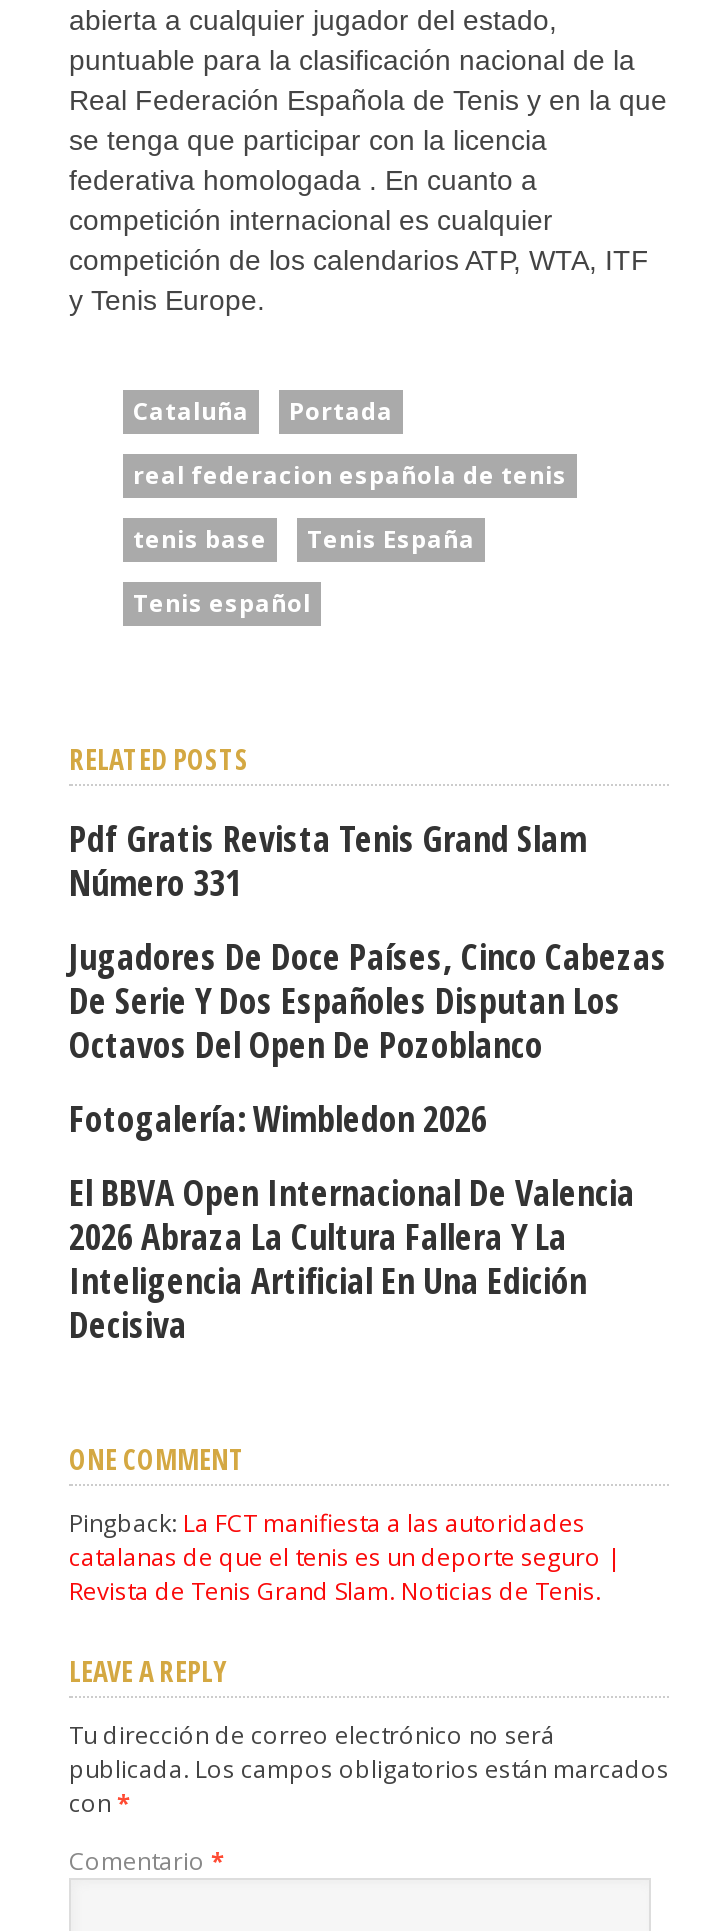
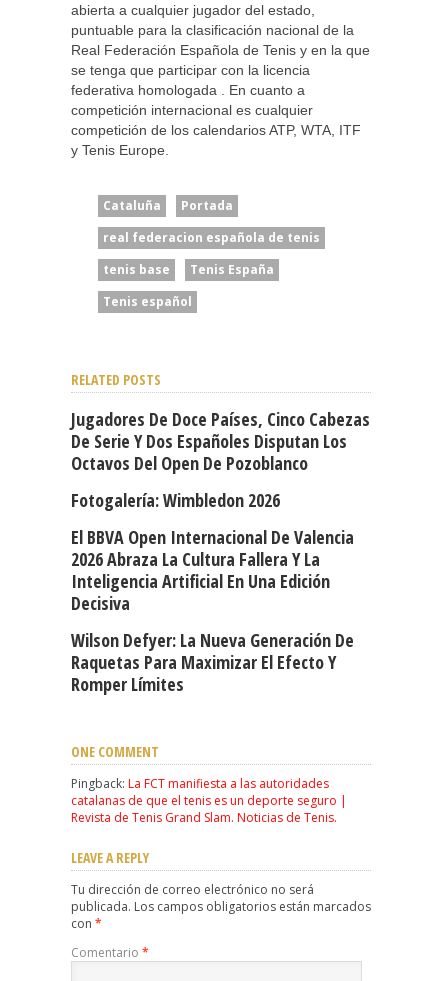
- Pdf Gratis Revista Tenis Grand Slam
- Número 331

moved up: Jugadores De Doce Países, Cinco Cabezas | De Serie Y Dos Españoles Disputan Los | Octavos Del Open De Pozoblanco | Fotogalería: Wimbledon 2026 | El BBVA Open Internacional De Valencia | 2026 Abraza La Cultura Fallera Y La | Inteligencia Artificial En Una Edición | Decisiva

+ Wilson Defyer: La Nueva Generación De
+ Raquetas Para Maximizar El Efecto Y
+ Romper Límites
